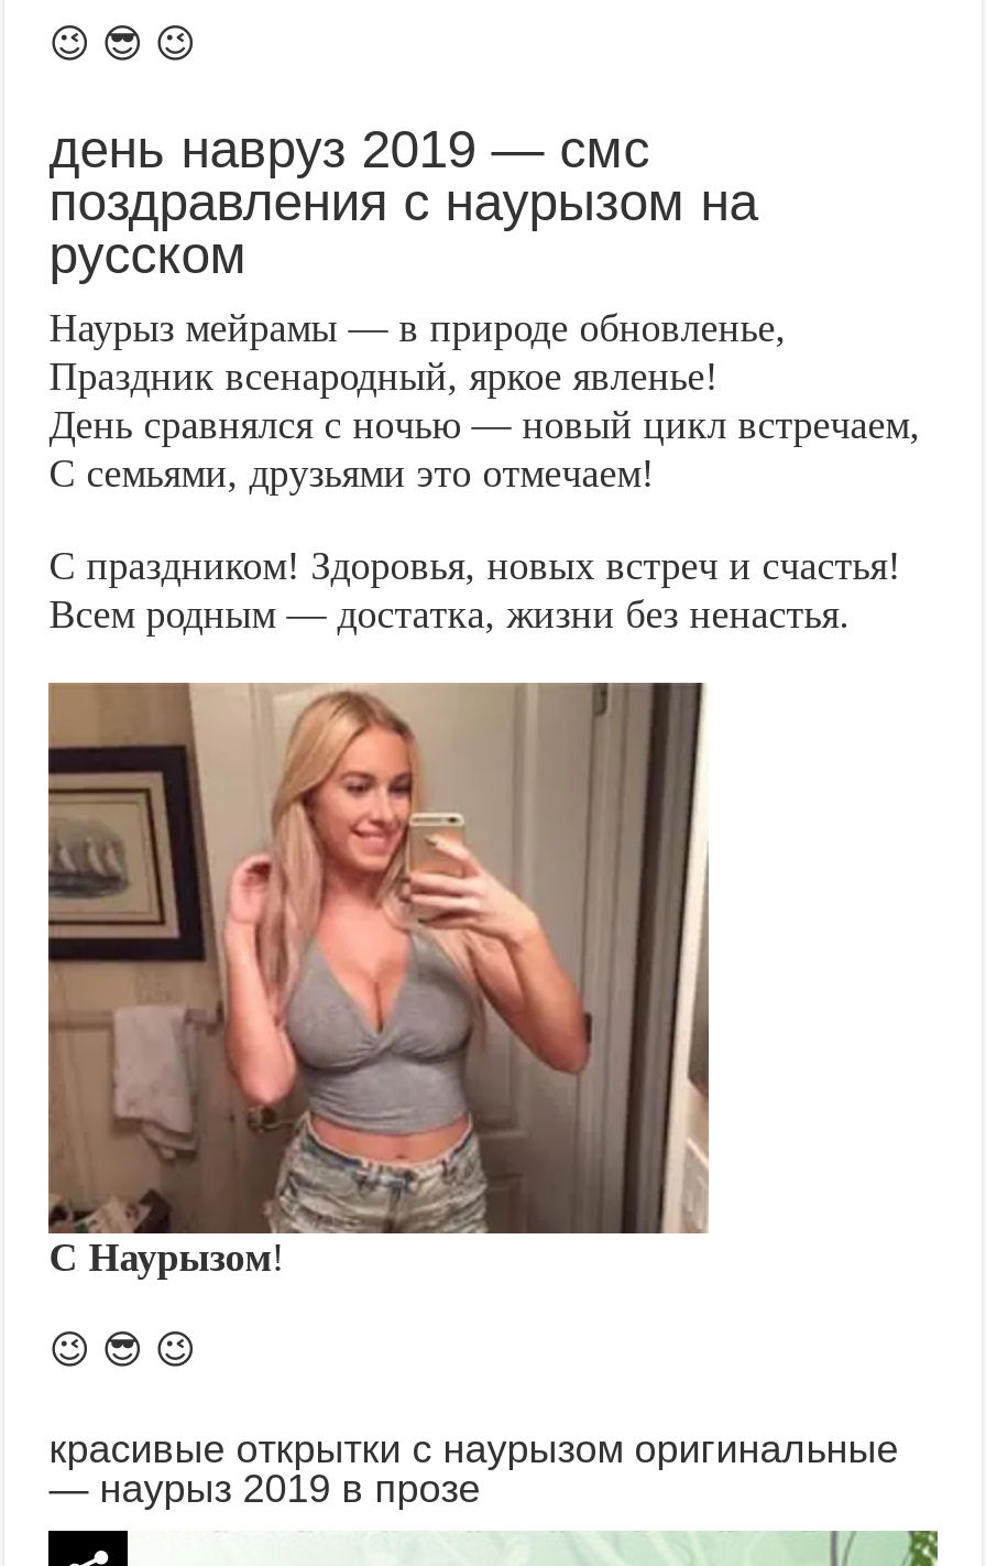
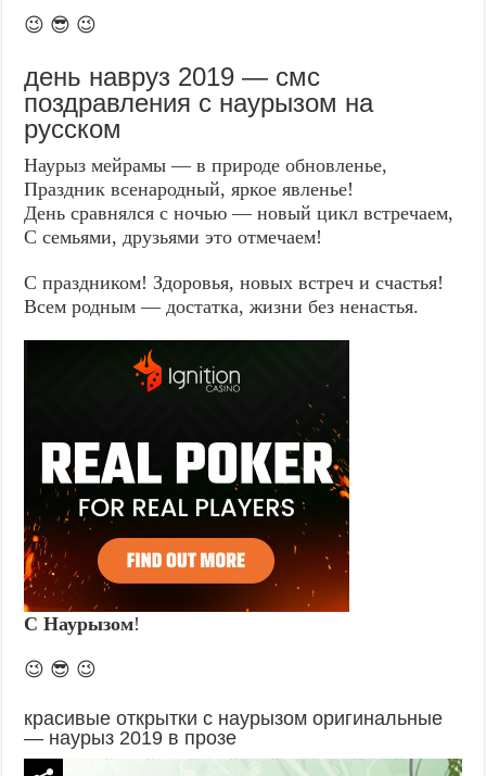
- [image]
+ [image]
